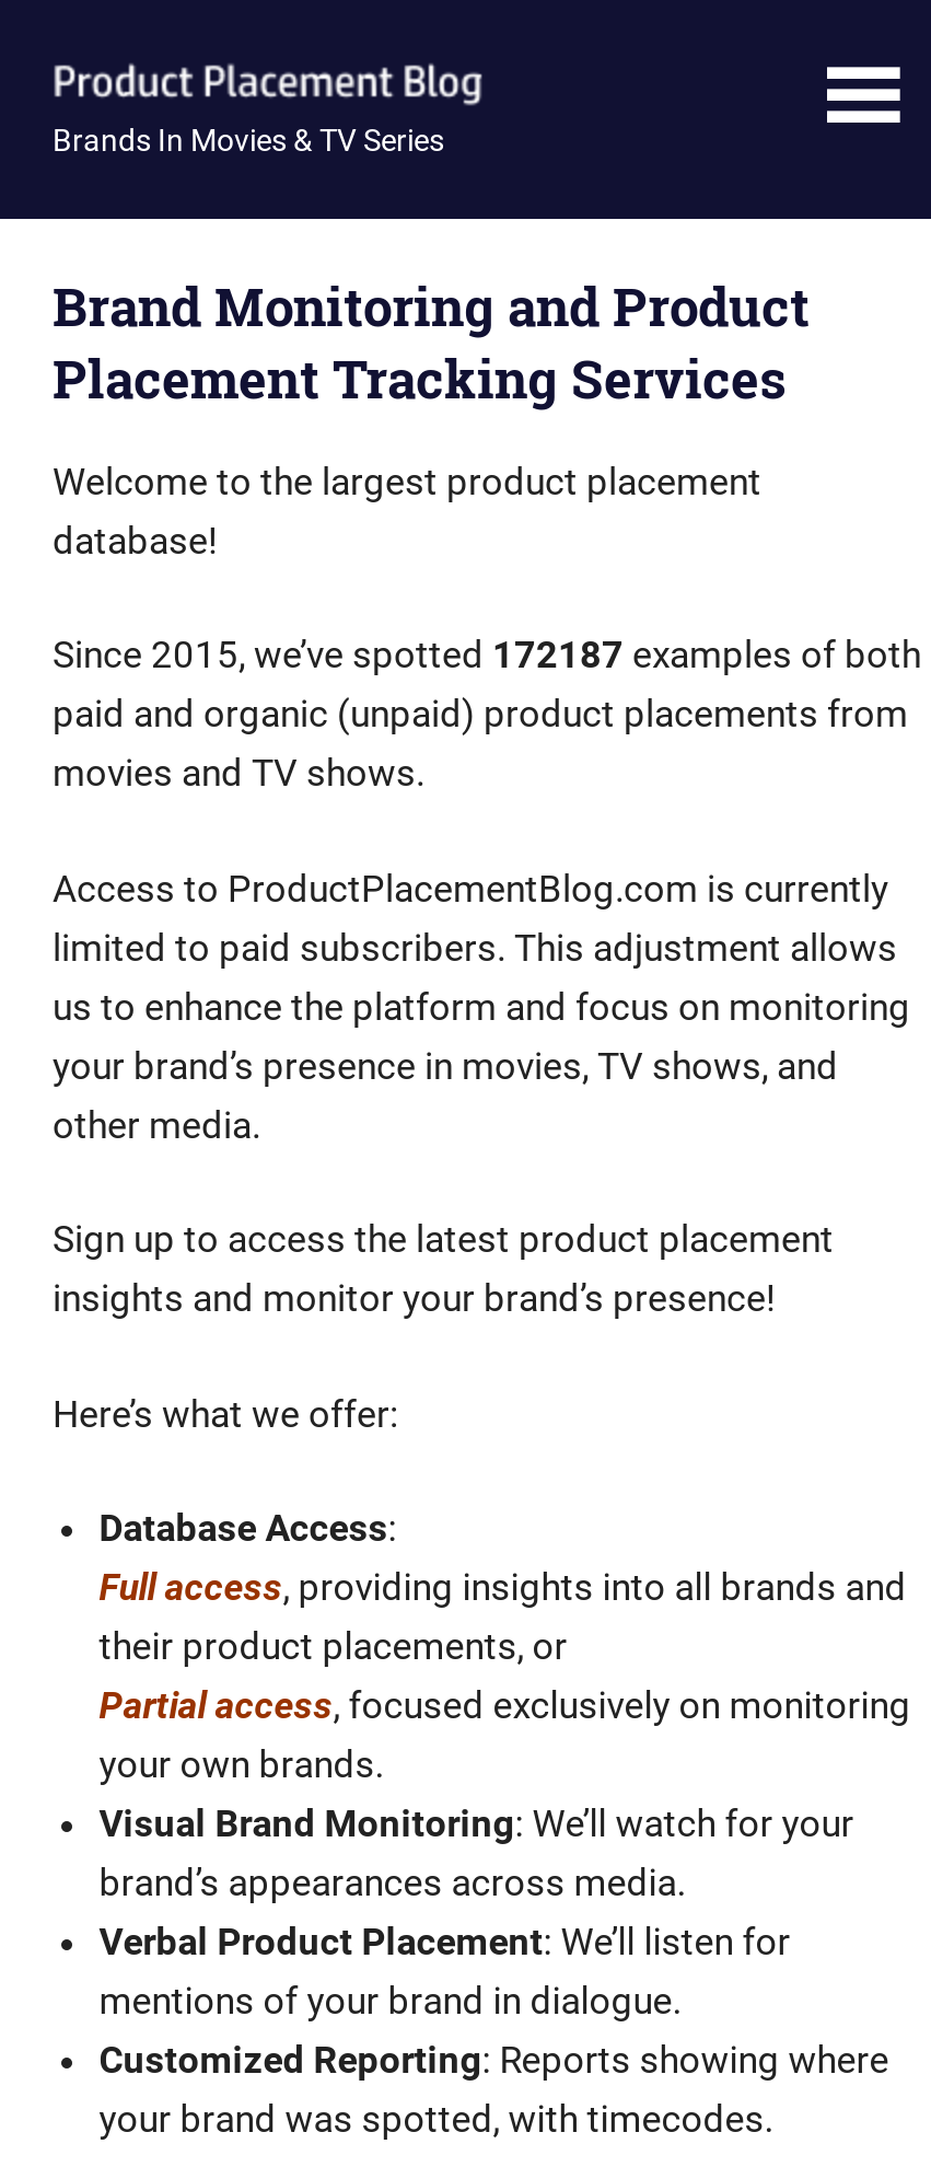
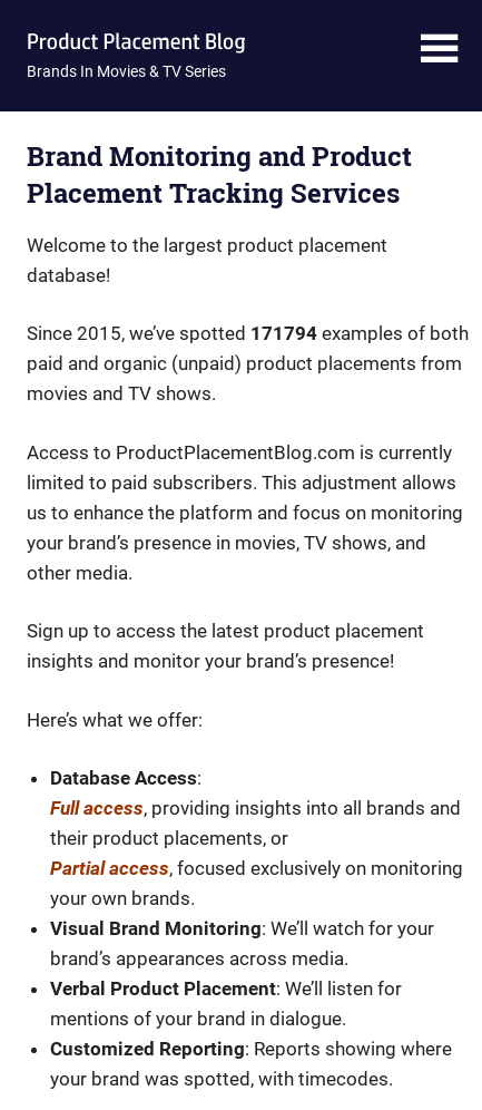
- Since 2015, we’ve spotted 172187 examples of both
+ Since 2015, we’ve spotted 171794 examples of both
